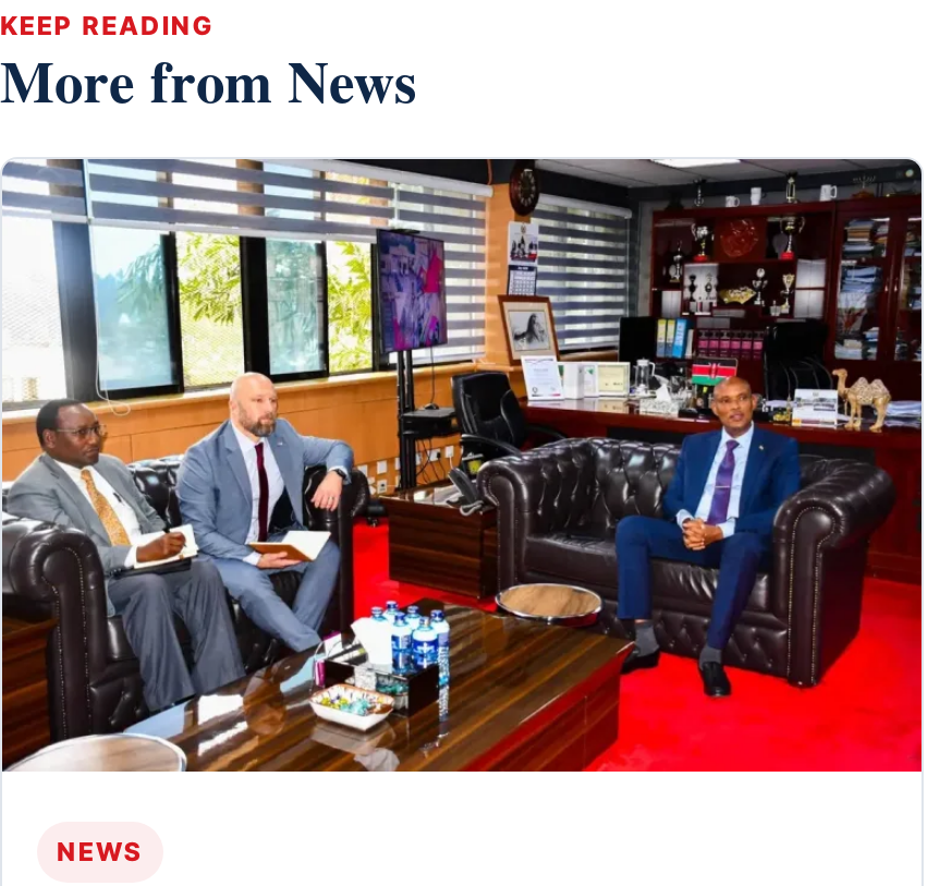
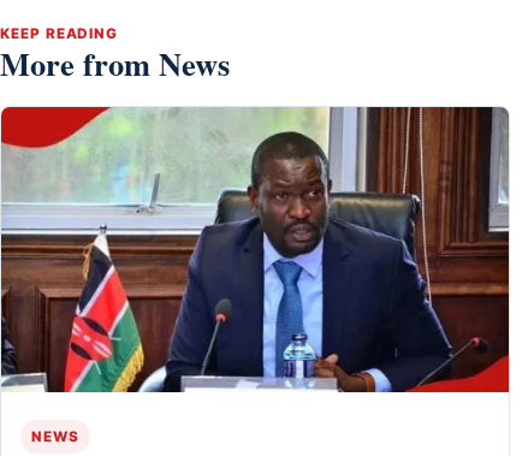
- [image]
+ [image]
